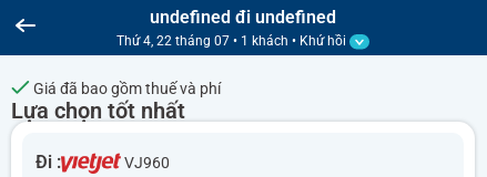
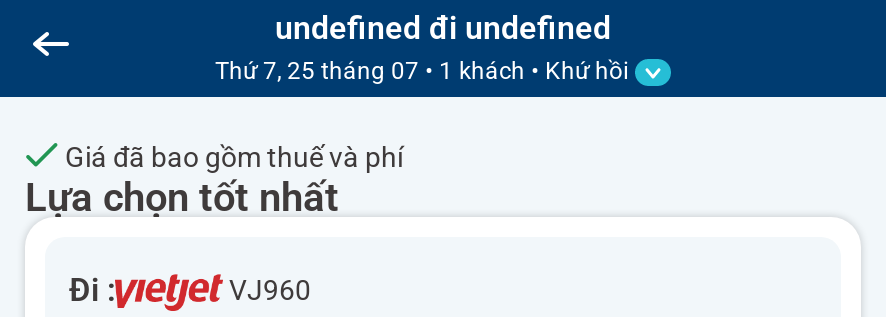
- Thứ 4, 22 tháng 07 • 1 khách • Khứ hồi
+ Thứ 7, 25 tháng 07 • 1 khách • Khứ hồi
